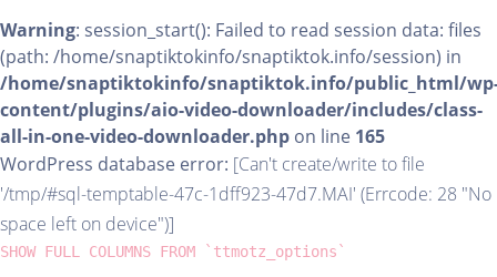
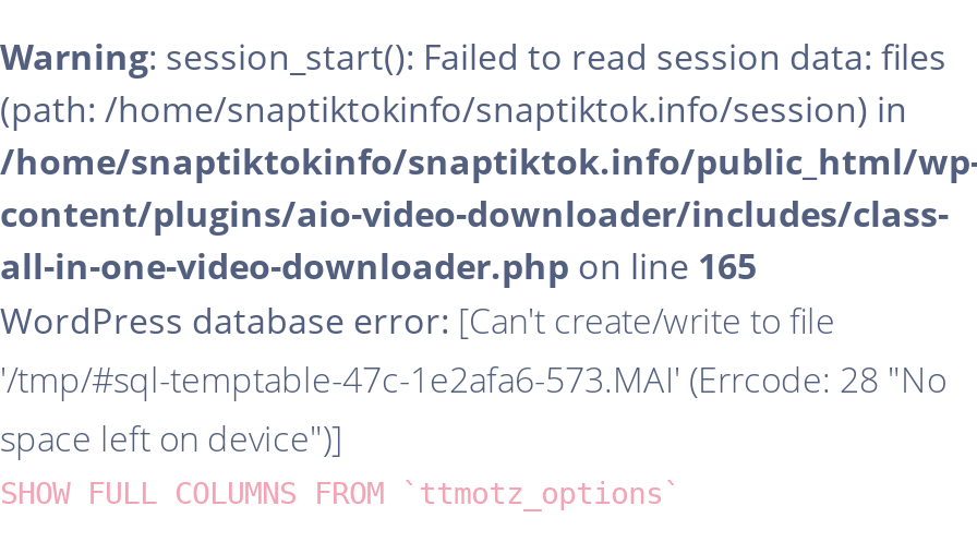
- '/tmp/#sql-temptable-47c-1dff923-47d7.MAI' (Errcode: 28 "No
+ '/tmp/#sql-temptable-47c-1e2afa6-573.MAI' (Errcode: 28 "No
